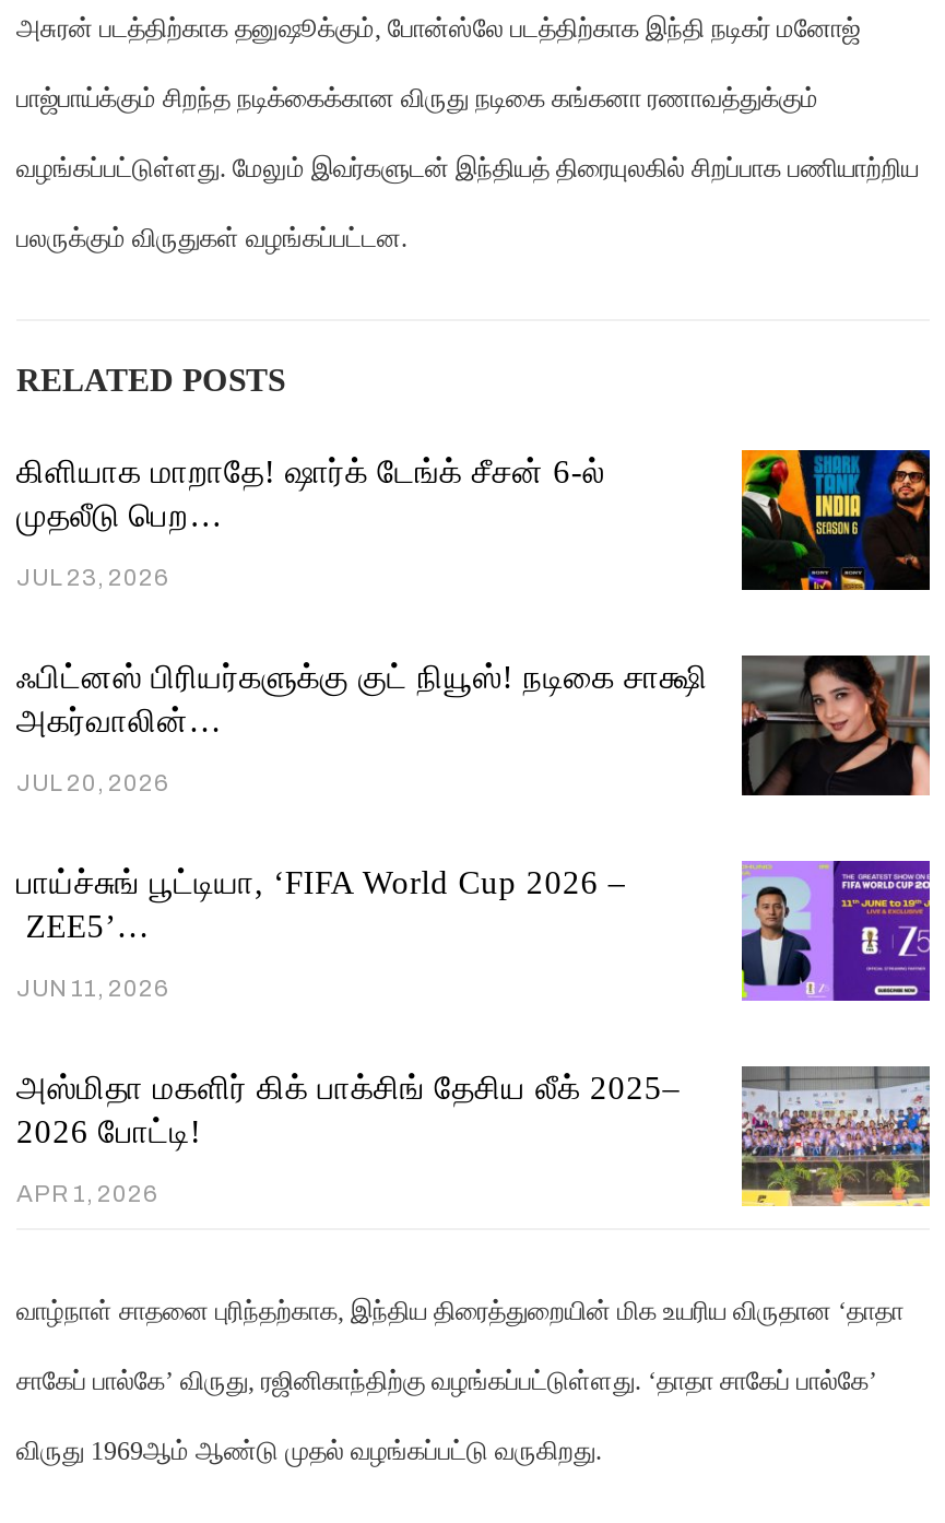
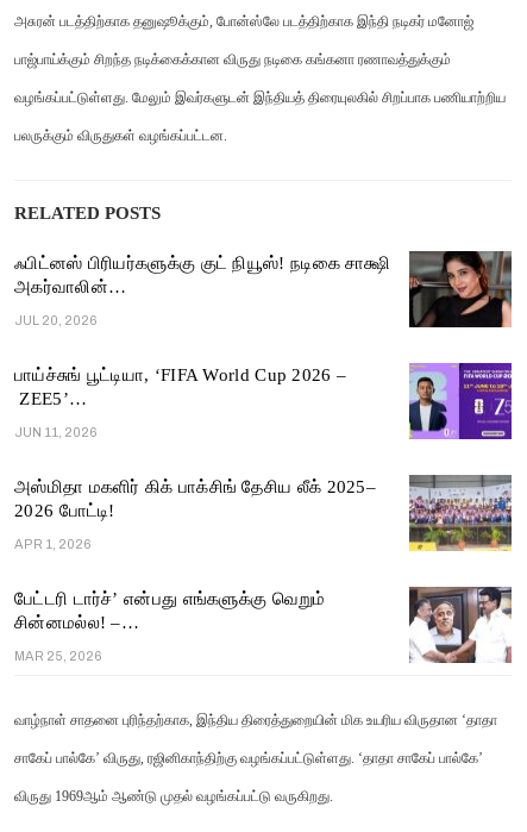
- கிளியாக மாறாதே! ஷார்க் டேங்க் சீசன் 6-ல்
- முதலீடு பெற…
- JUL 23, 2026

- [image]

moved up: [image] | ஃபிட்னஸ் பிரியர்களுக்கு குட் நியூஸ்! நடிகை சாக்ஷி | அகர்வாலின்… | ... | 2026 போட்டி! | APR 1, 2026

+ பேட்டரி டார்ச்’ என்பது எங்களுக்கு வெறும்
+ சின்னமல்ல! –…
+ MAR 25, 2026

+ [image]
